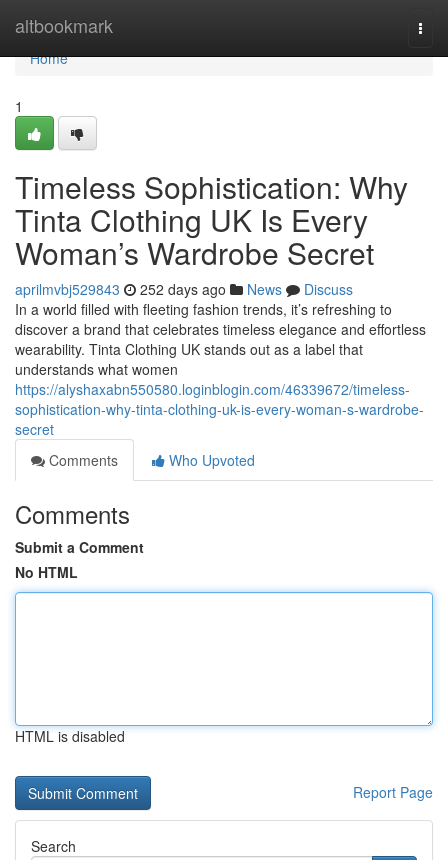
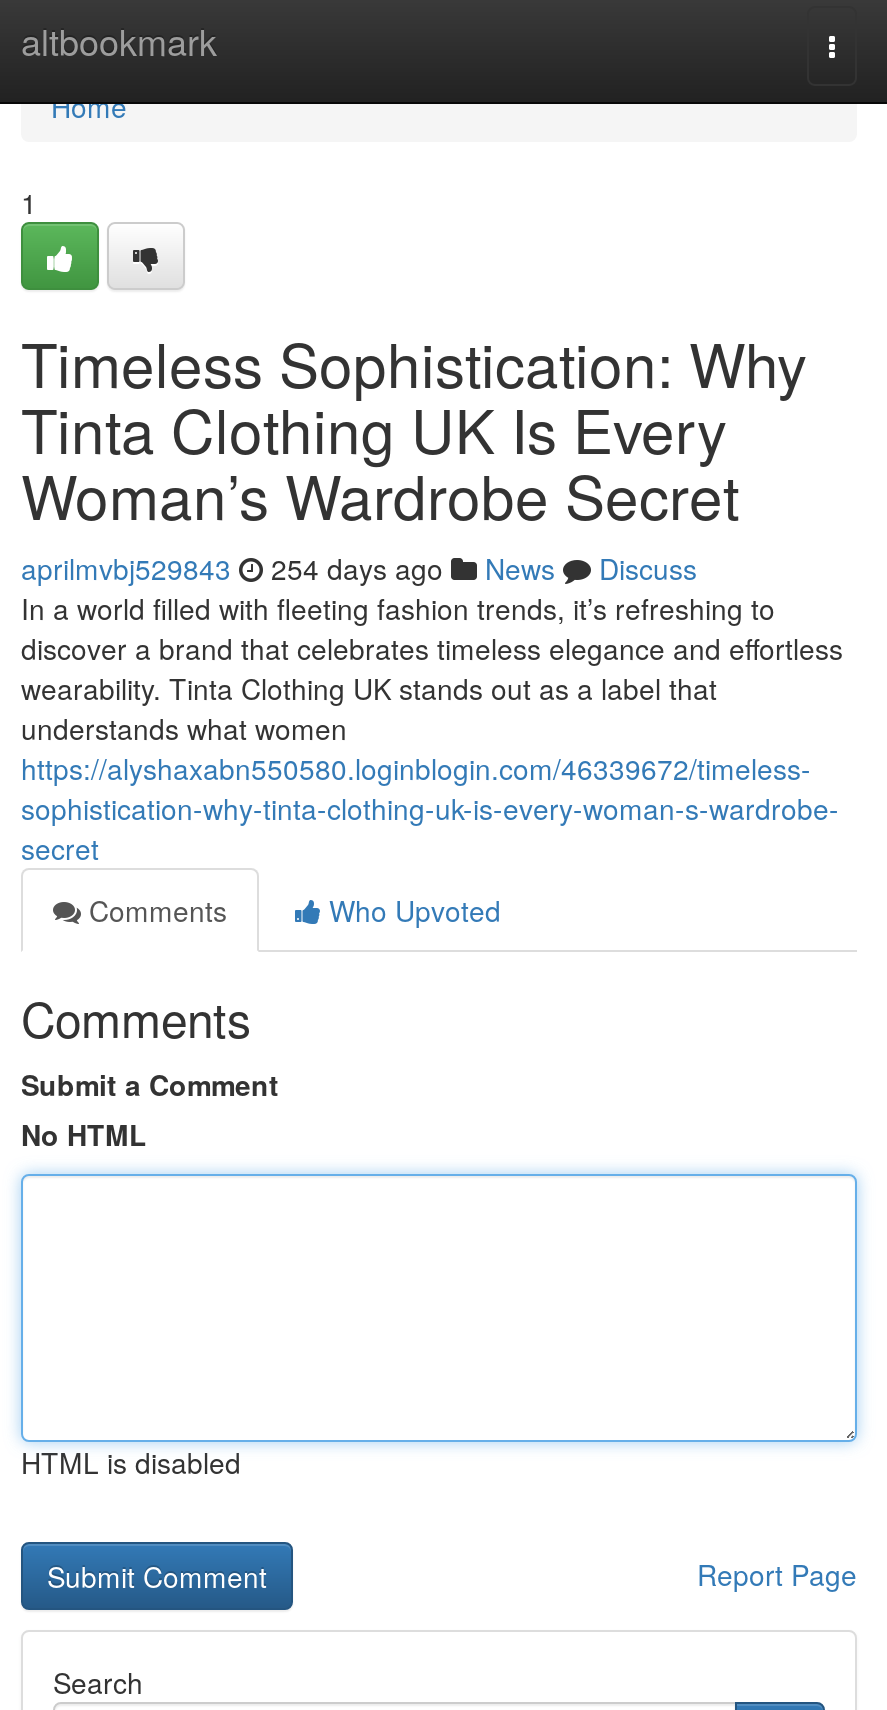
- aprilmvbj529843 252 days ago News Discuss
+ aprilmvbj529843 254 days ago News Discuss
